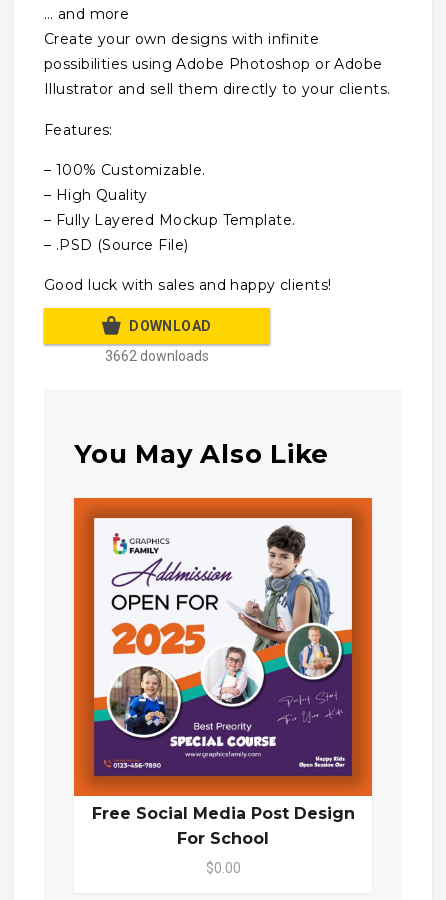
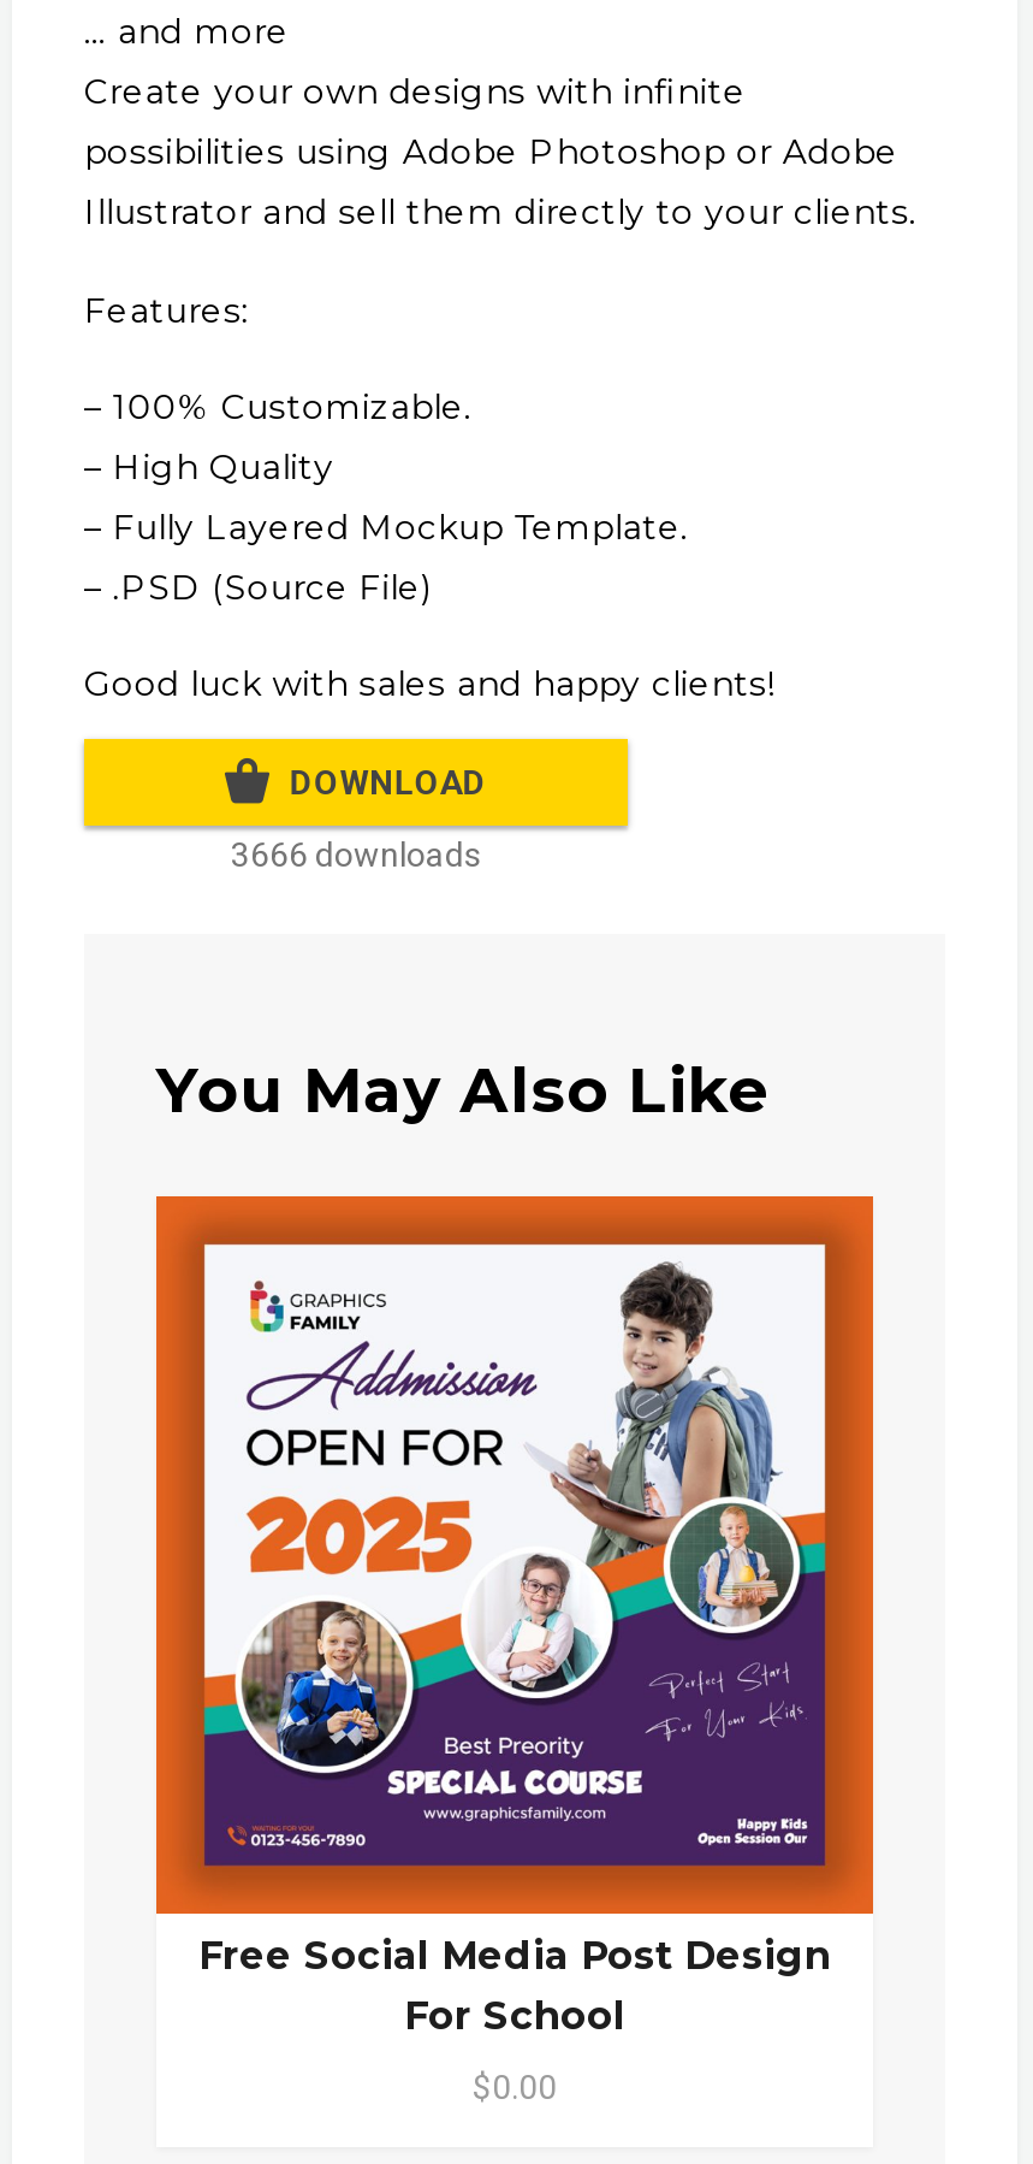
- 3662 downloads
+ 3666 downloads
